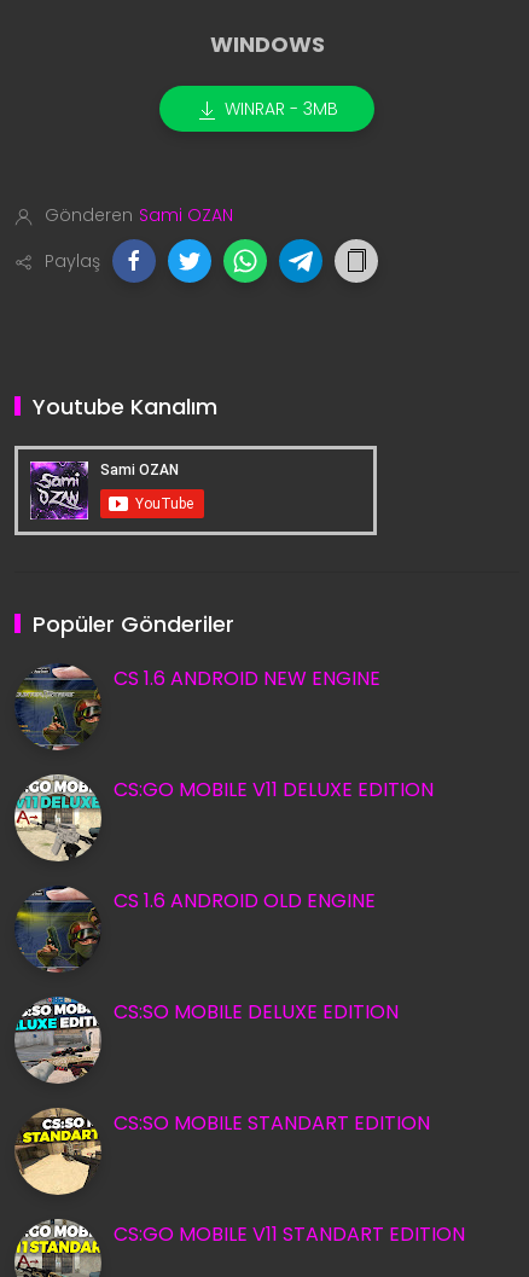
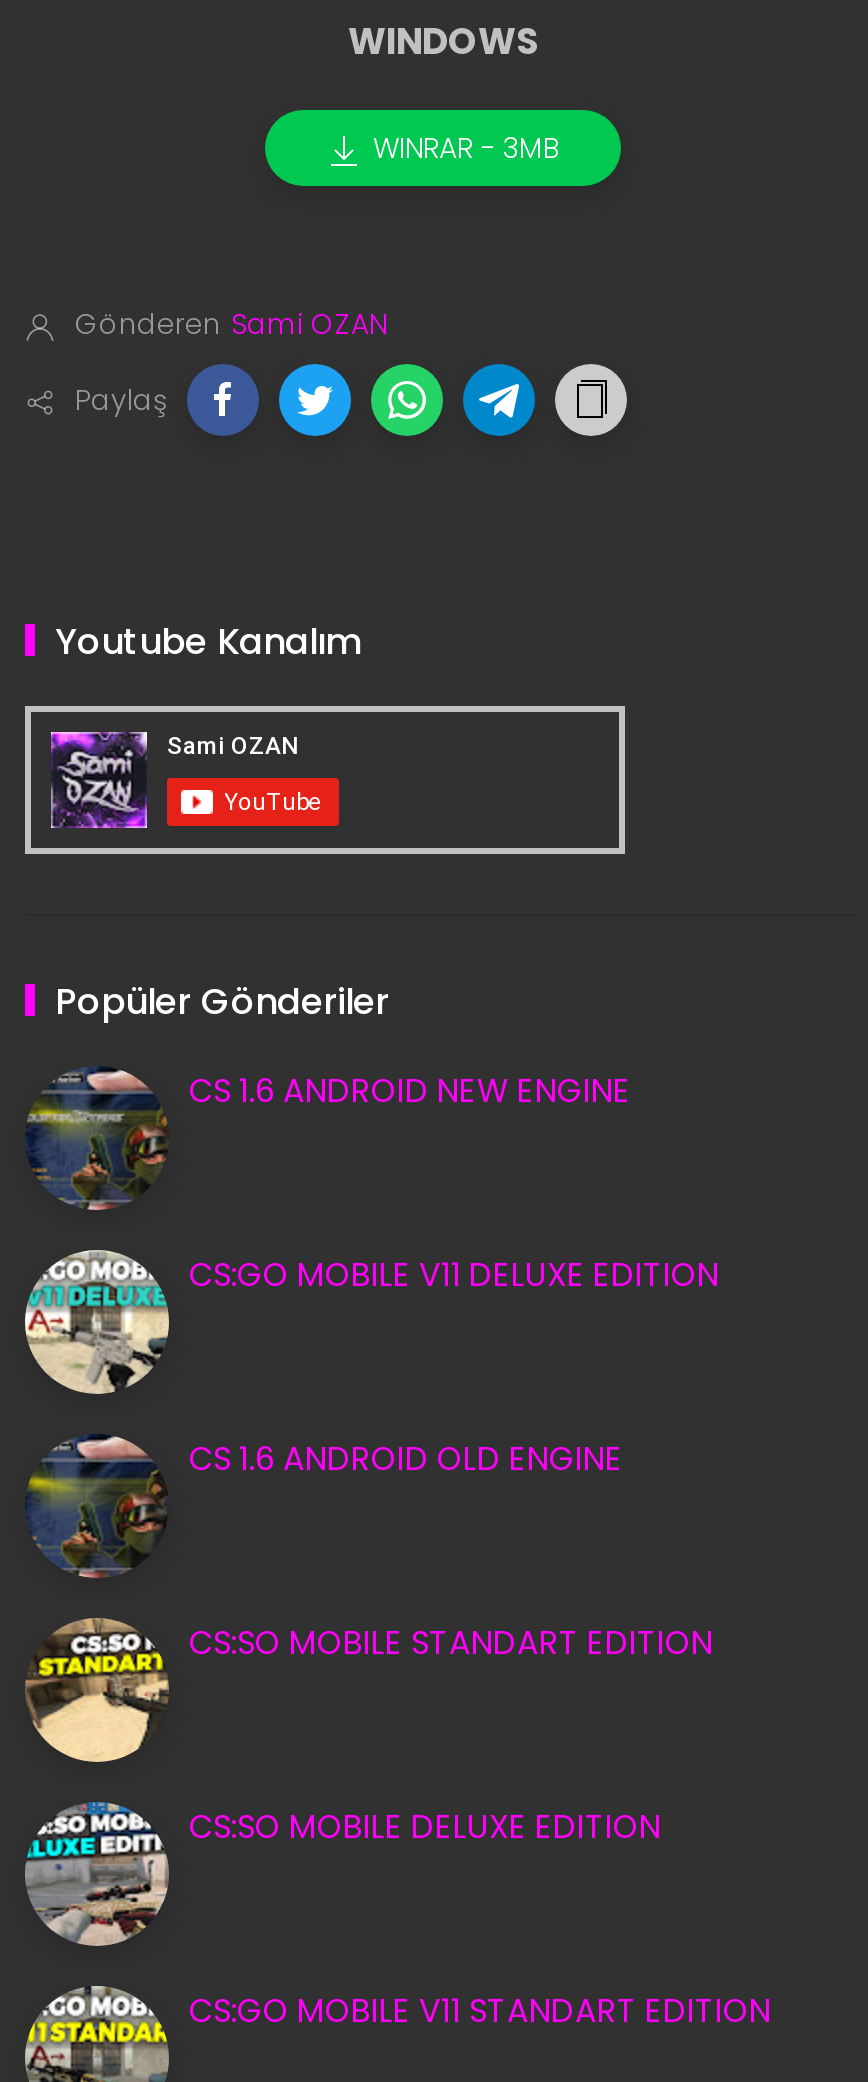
moved down: [image] | CS:SO MOBILE DELUXE EDITION

moved up: [image] | CS:SO MOBILE STANDART EDITION
